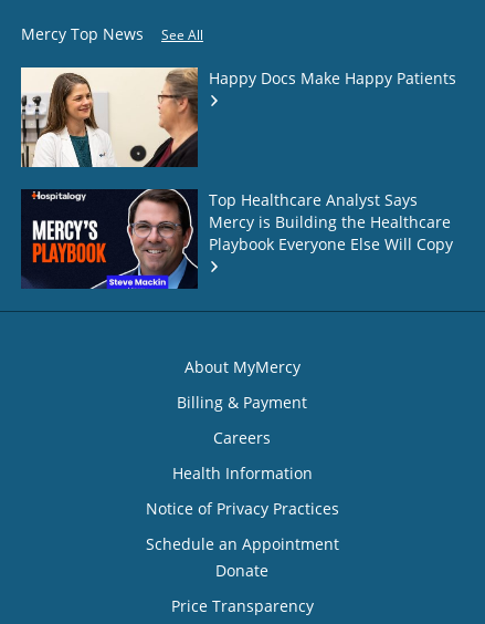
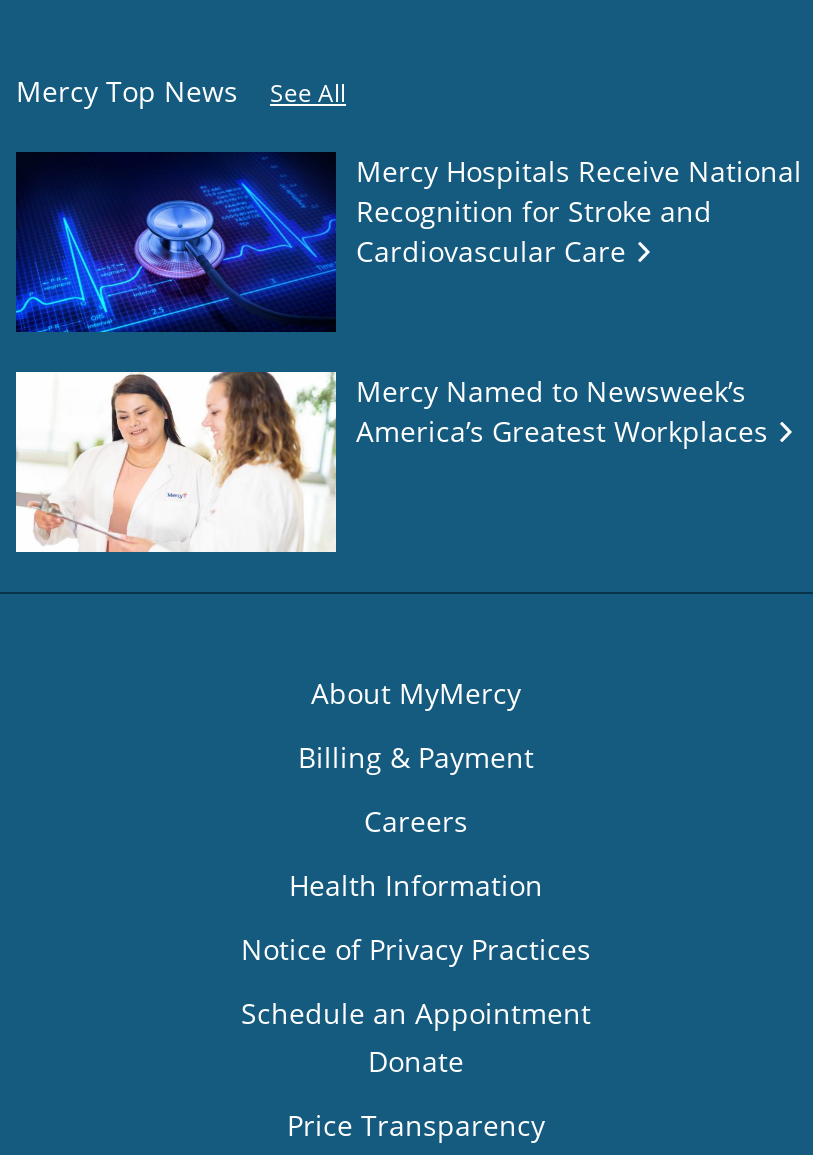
- [image]
- Happy Docs Make Happy Patients
+ [image]
+ Mercy Hospitals Receive National
+ Recognition for Stroke and
+ Cardiovascular Care

- [image]
- Top Healthcare Analyst Says
- Mercy is Building the Healthcare
- Playbook Everyone Else Will Copy
+ [image]
+ Mercy Named to Newsweek’s
+ America’s Greatest Workplaces
